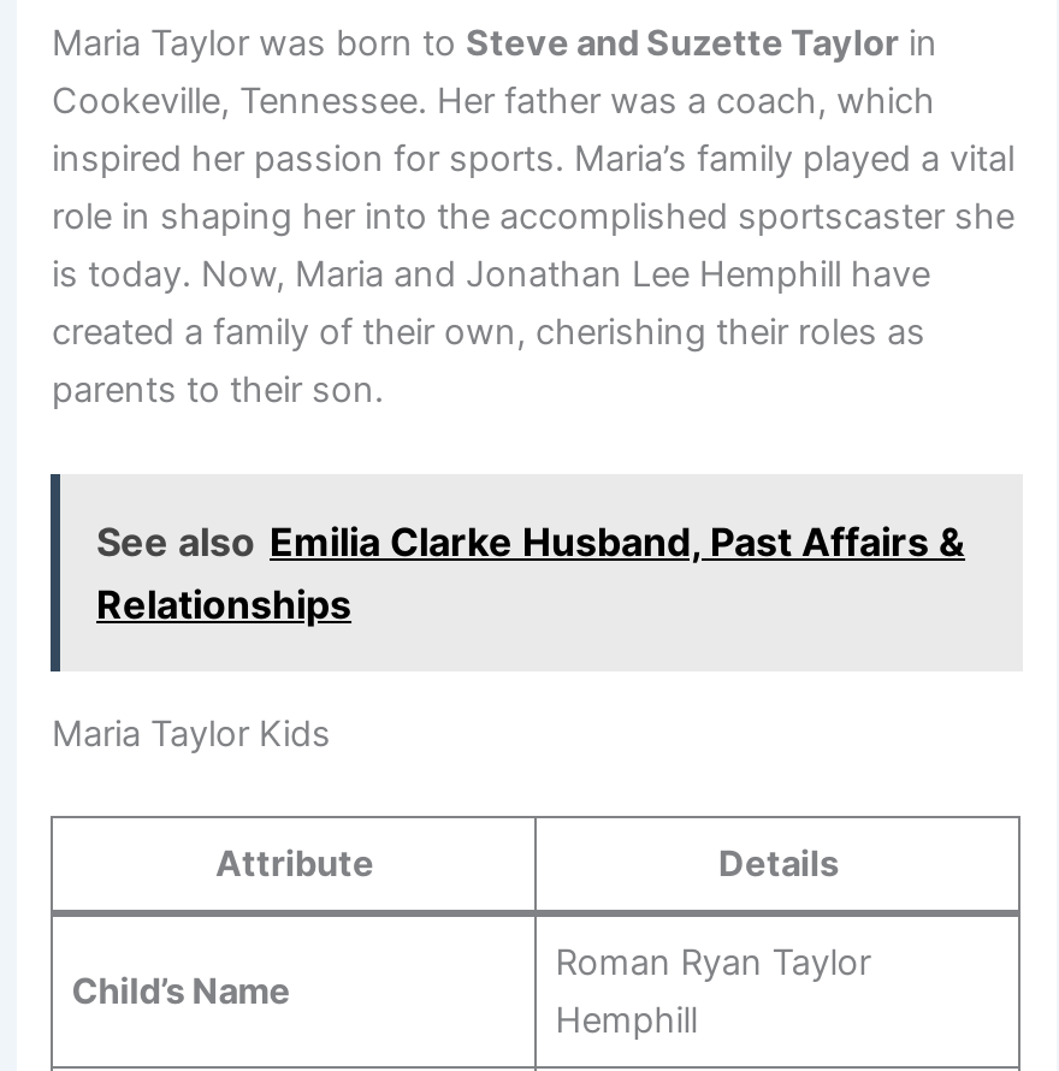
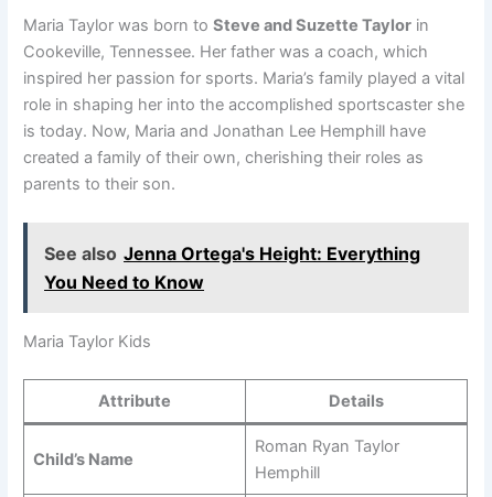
- See also Emilia Clarke Husband, Past Affairs &
- Relationships
+ See also Jenna Ortega's Height: Everything
+ You Need to Know
